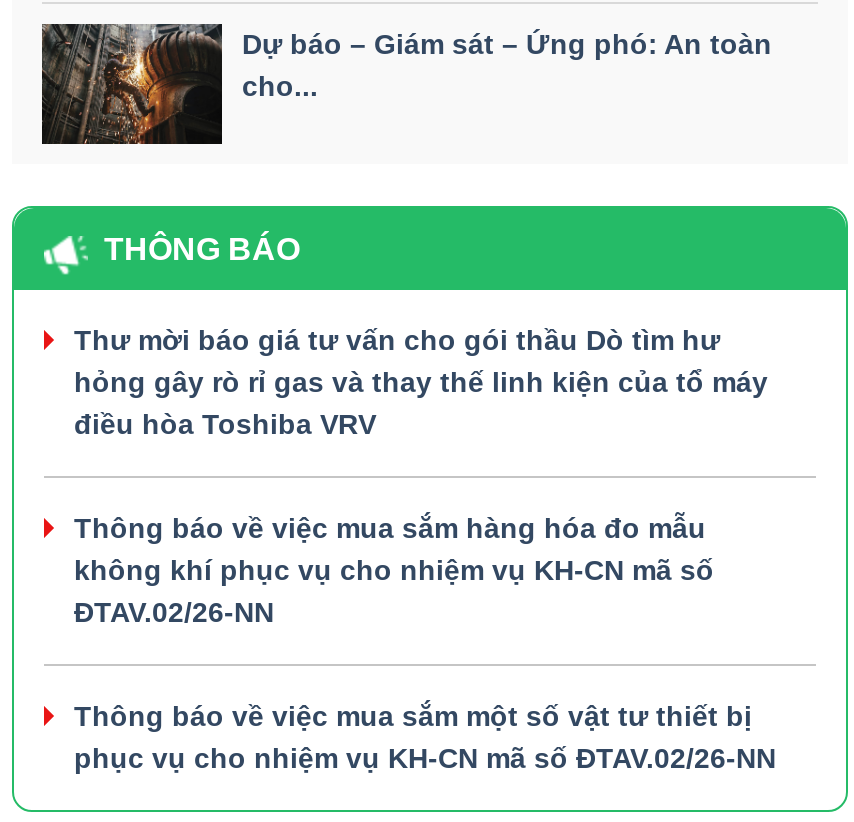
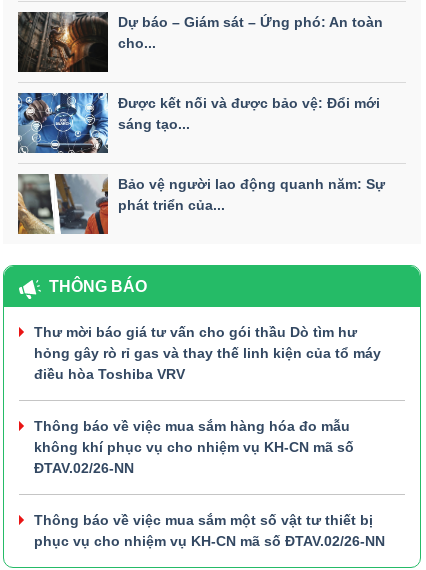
+ [image]
+ Được kết nối và được bảo vệ: Đổi mới
+ sáng tạo...

+ [image]
+ Bảo vệ người lao động quanh năm: Sự
+ phát triển của...
